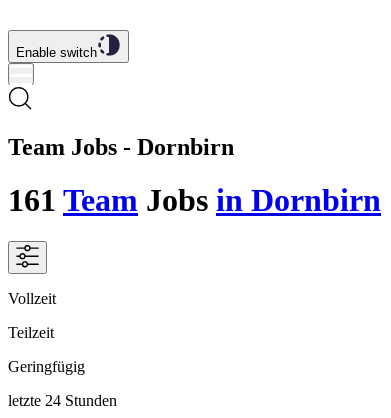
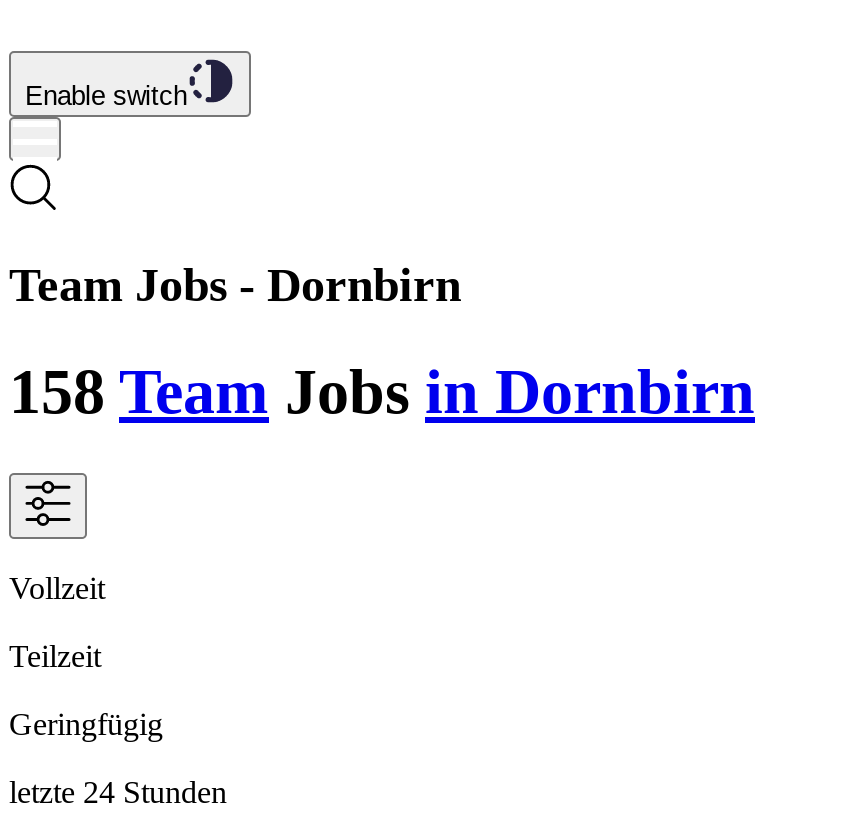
- 161 Team Jobs in Dornbirn
+ 158 Team Jobs in Dornbirn
